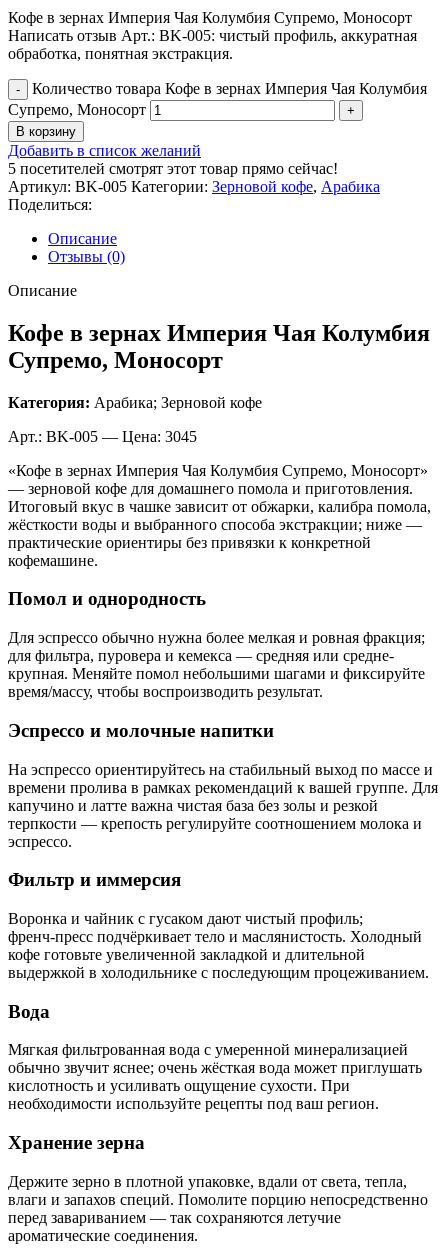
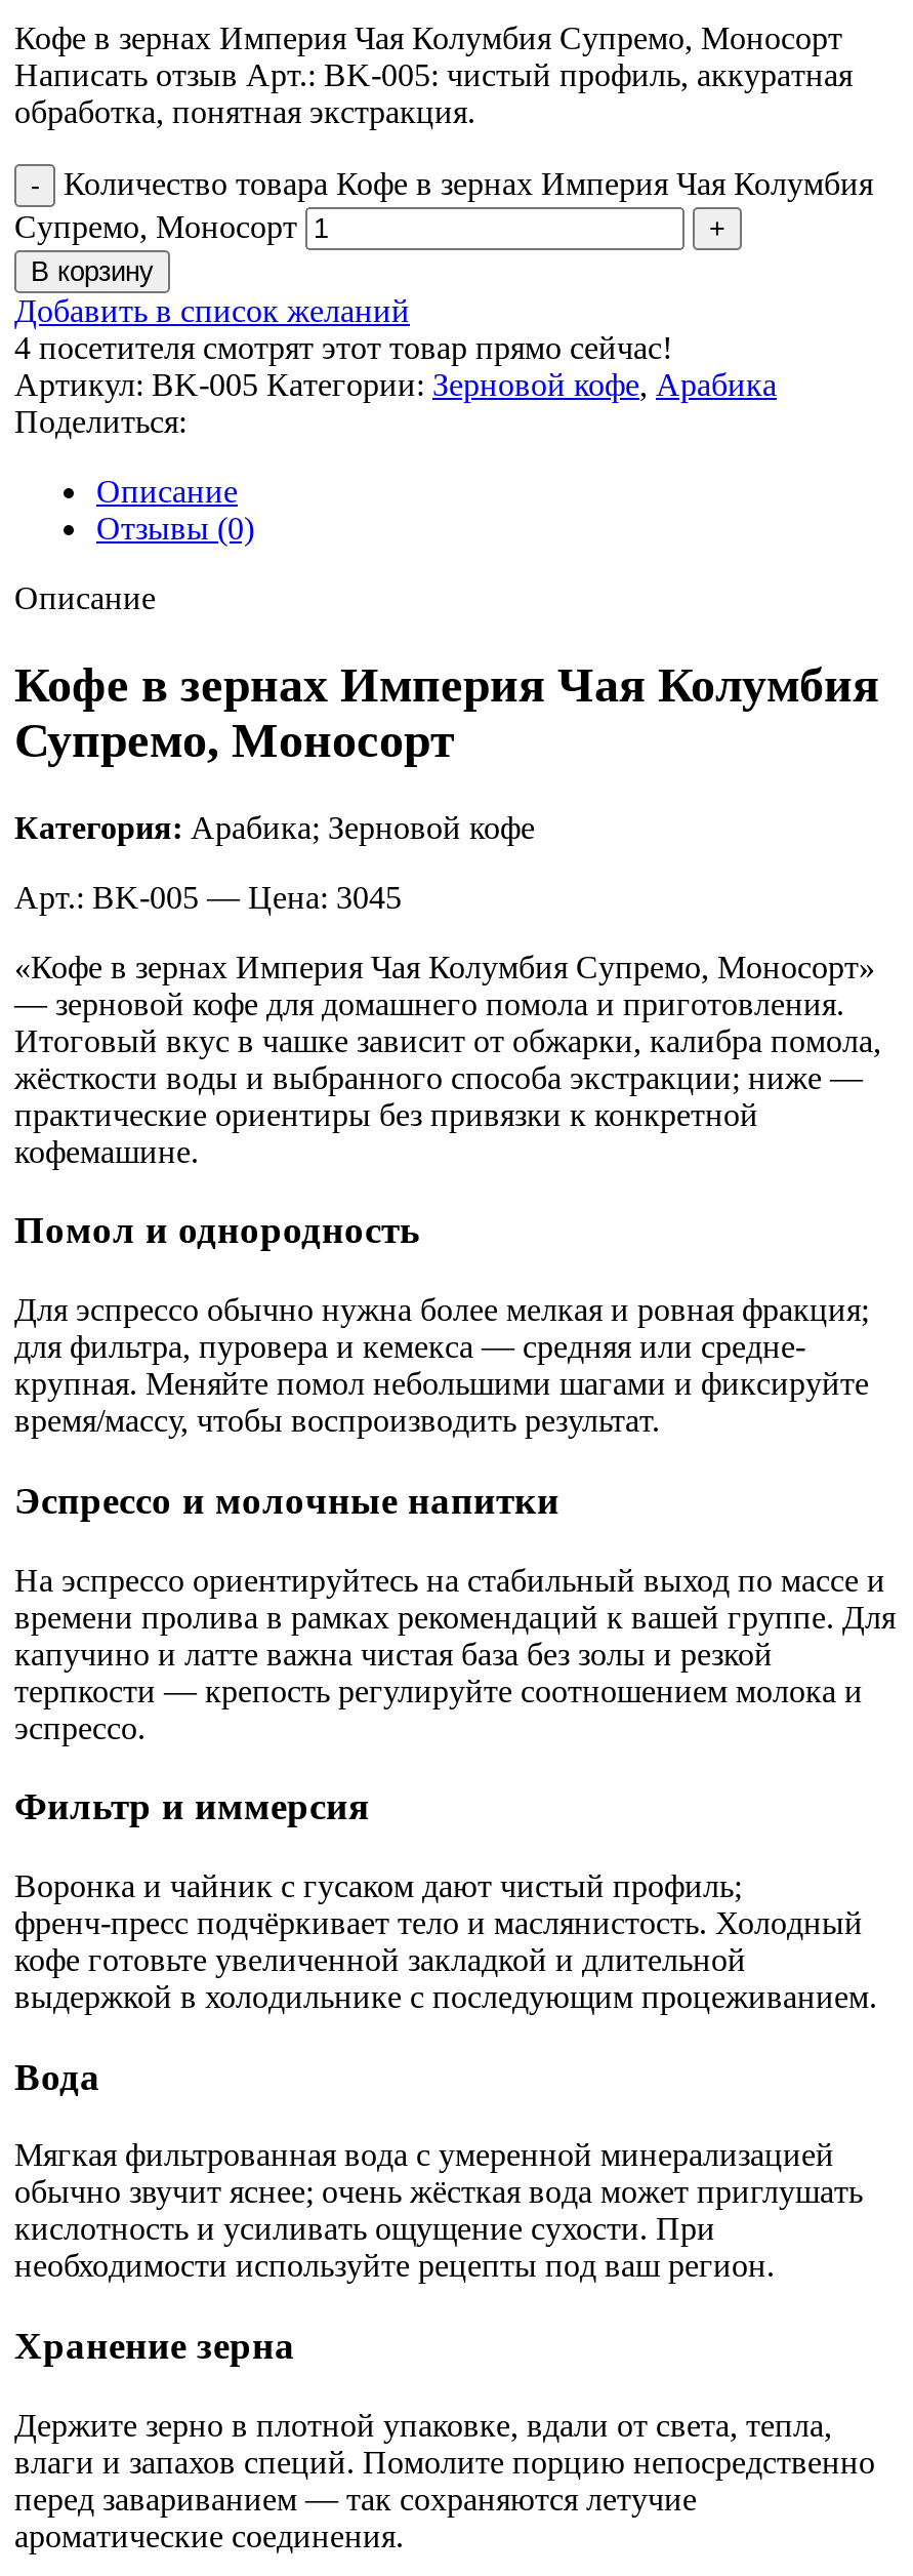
- 5 посетителей смотрят этот товар прямо сейчас!
+ 4 посетителя смотрят этот товар прямо сейчас!
